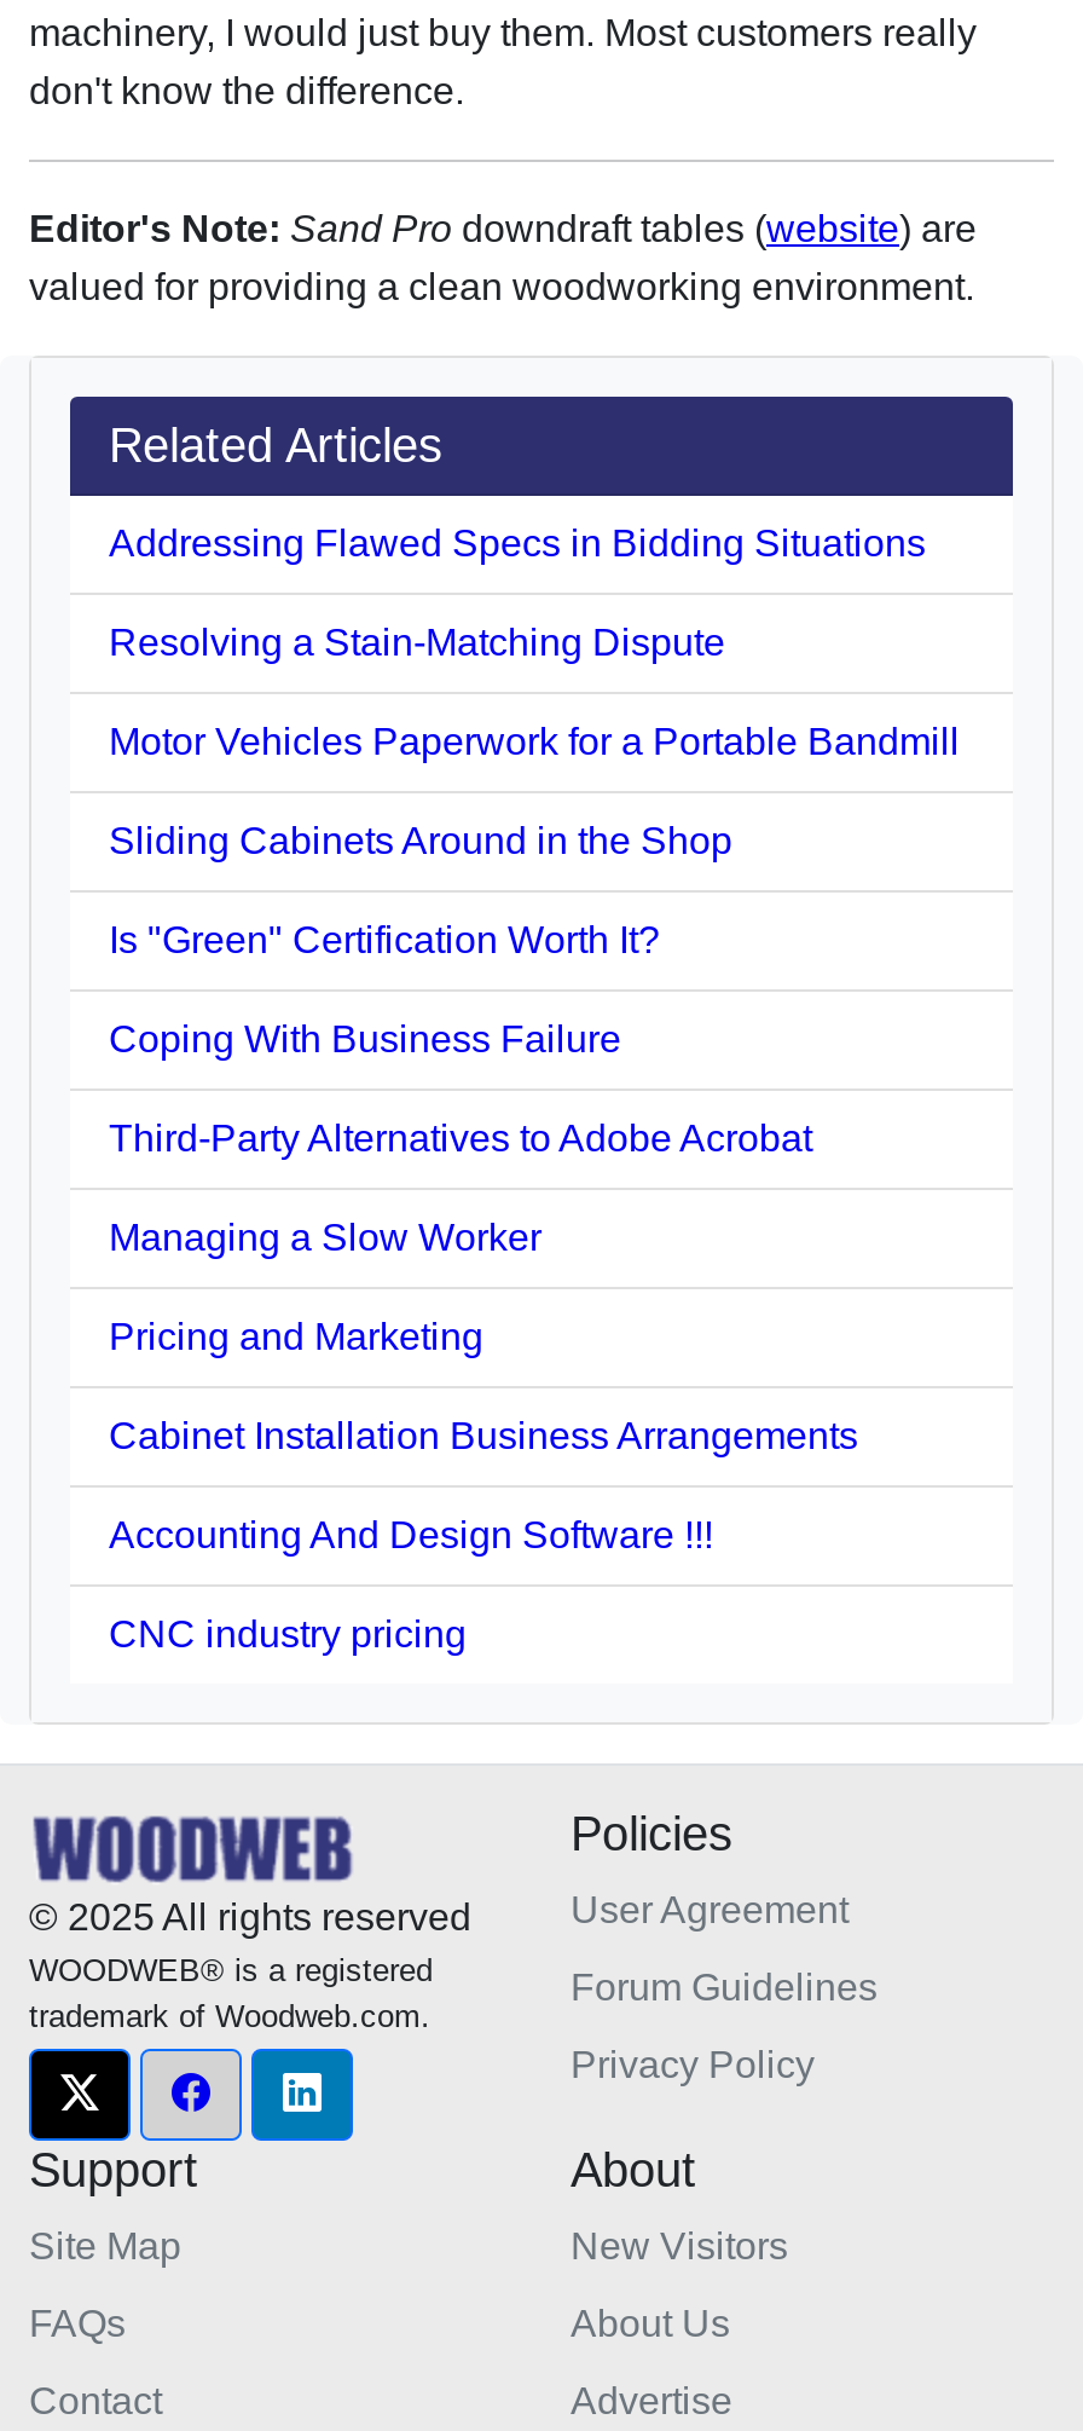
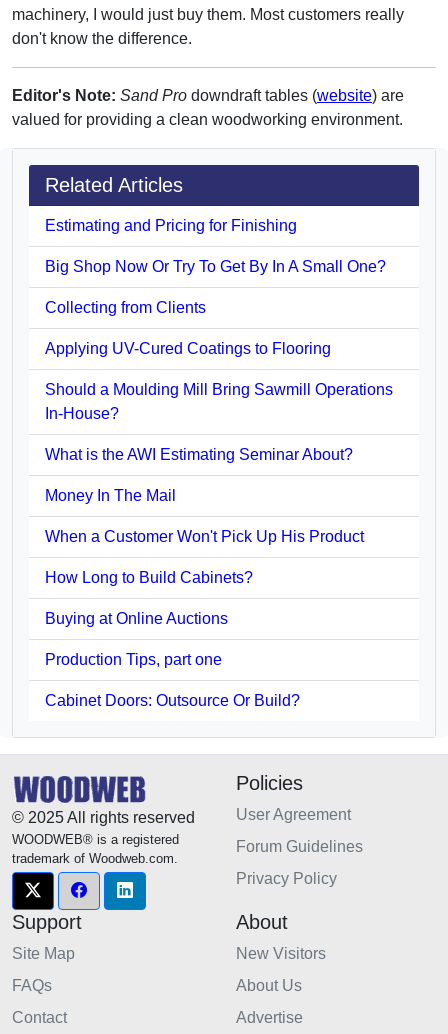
- Addressing Flawed Specs in Bidding Situations
+ Estimating and Pricing for Finishing

- Resolving a Stain-Matching Dispute
+ Big Shop Now Or Try To Get By In A Small One?

- Motor Vehicles Paperwork for a Portable Bandmill
+ Collecting from Clients

- Sliding Cabinets Around in the Shop
+ Applying UV-Cured Coatings to Flooring

- Is "Green" Certification Worth It?
+ Should a Moulding Mill Bring Sawmill Operations
+ In-House?

- Coping With Business Failure
+ What is the AWI Estimating Seminar About?

- Third-Party Alternatives to Adobe Acrobat
+ Money In The Mail

- Managing a Slow Worker
+ When a Customer Won't Pick Up His Product

- Pricing and Marketing
+ How Long to Build Cabinets?

- Cabinet Installation Business Arrangements
+ Buying at Online Auctions

- Accounting And Design Software !!!
+ Production Tips, part one

- CNC industry pricing
+ Cabinet Doors: Outsource Or Build?
